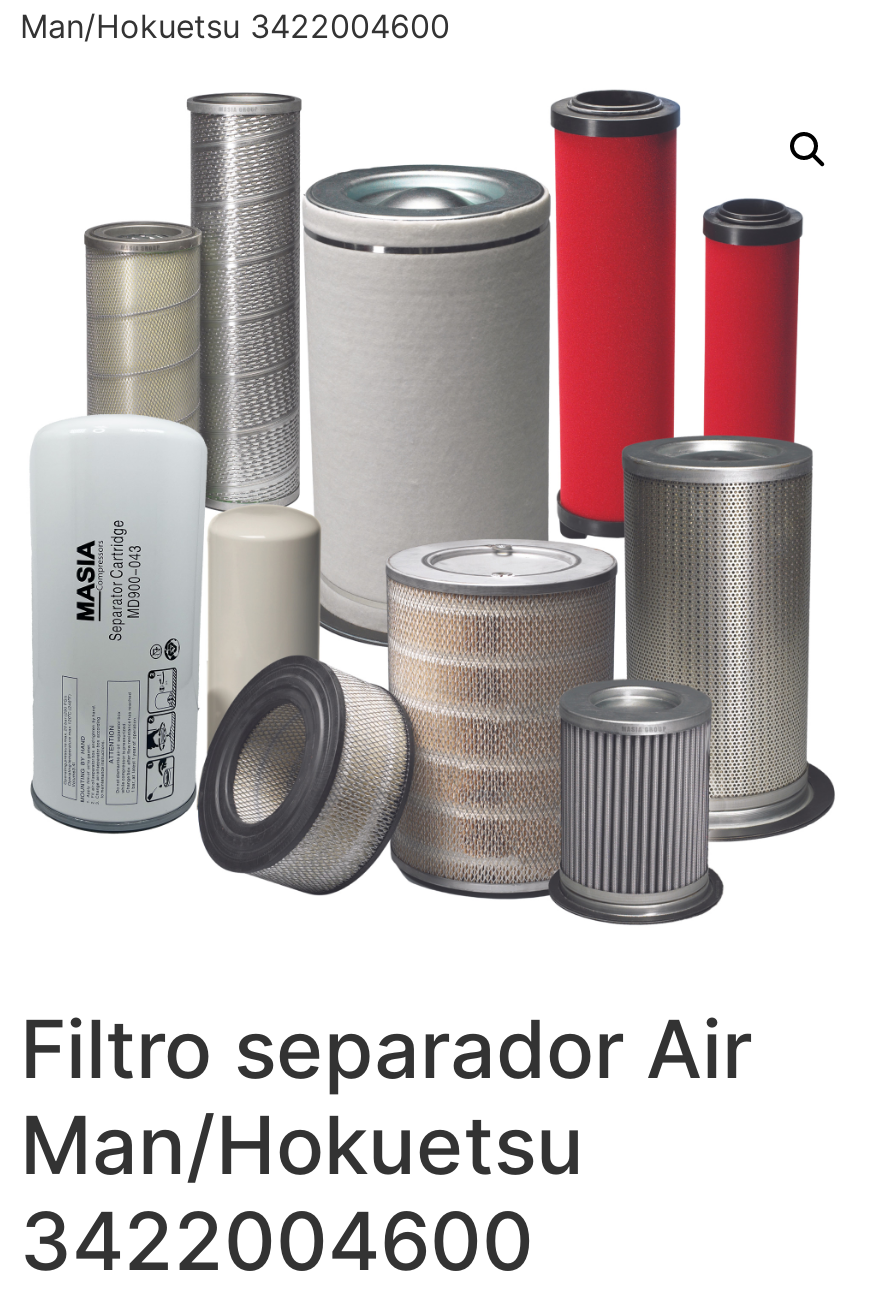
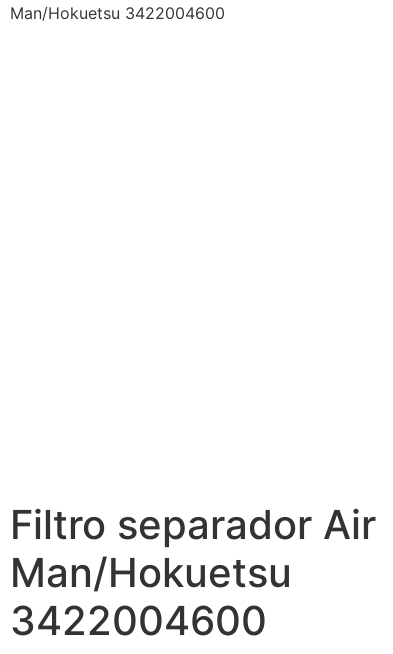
- [image]
